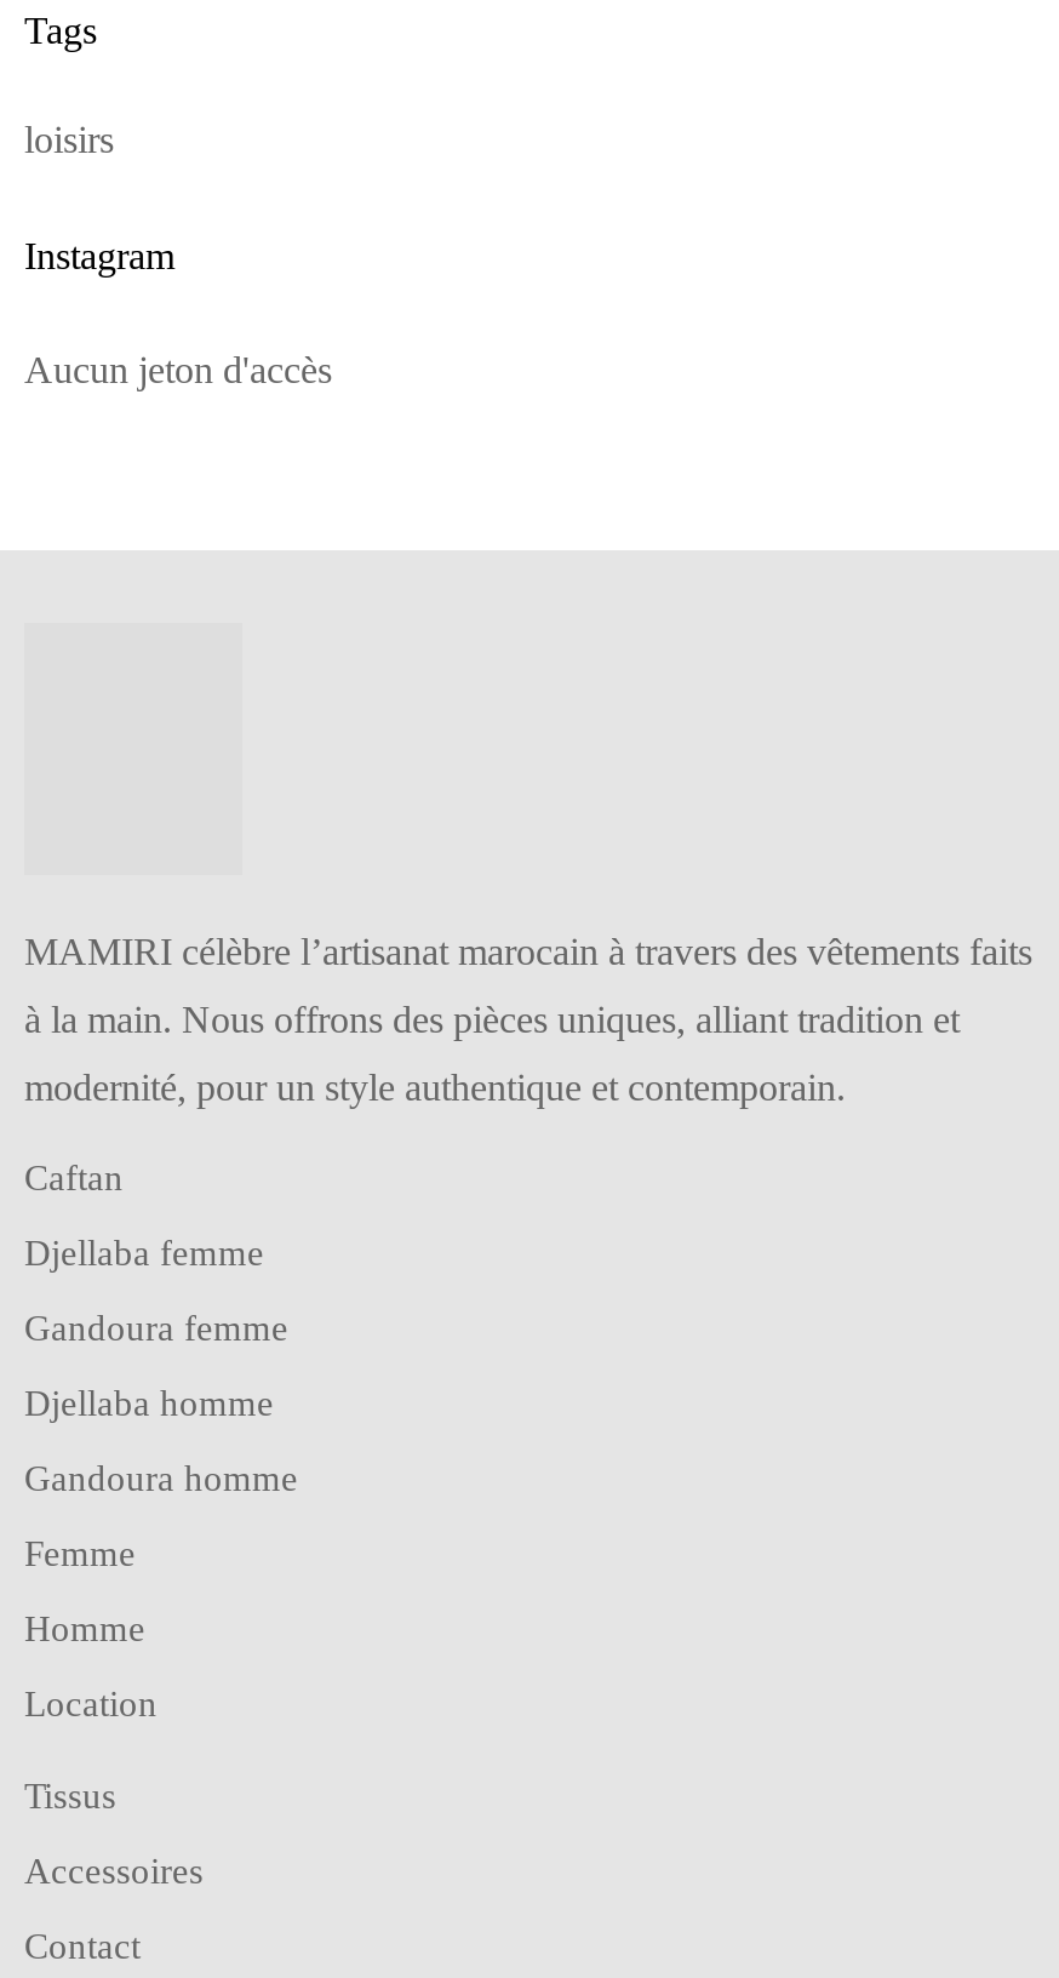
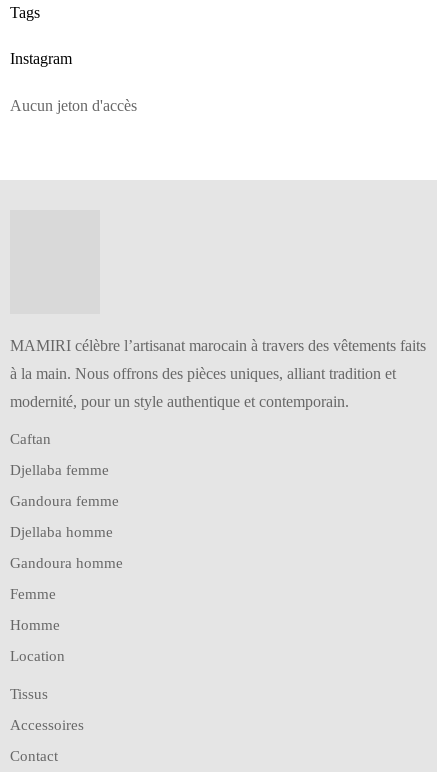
- loisirs
